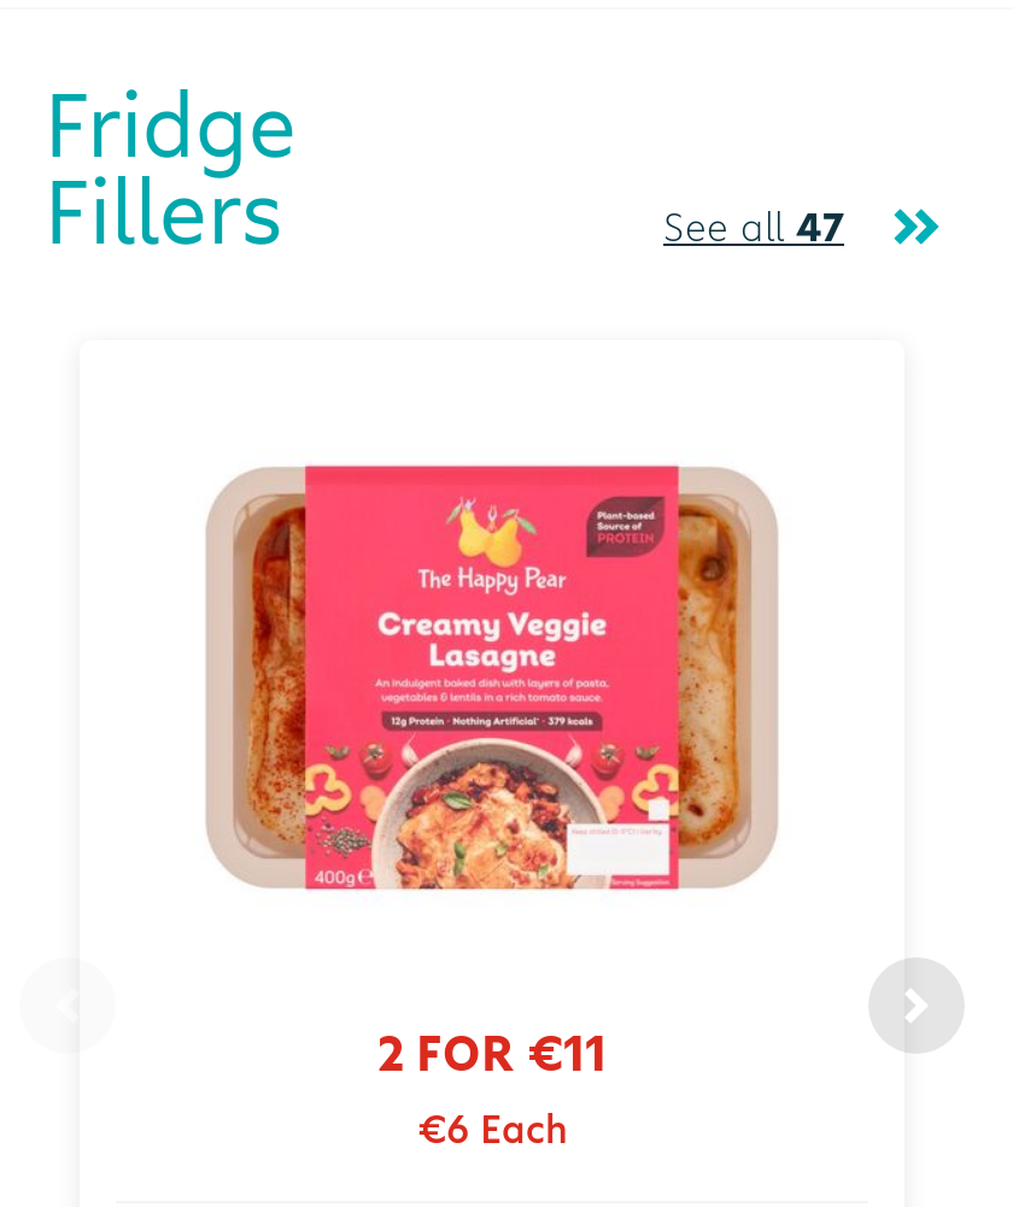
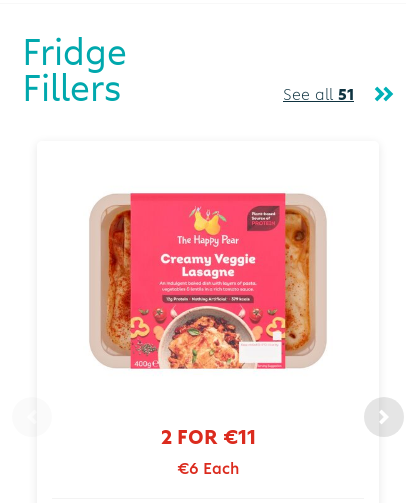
- See all 47
+ See all 51
